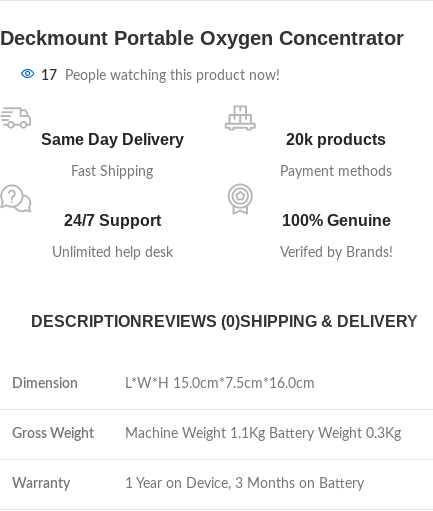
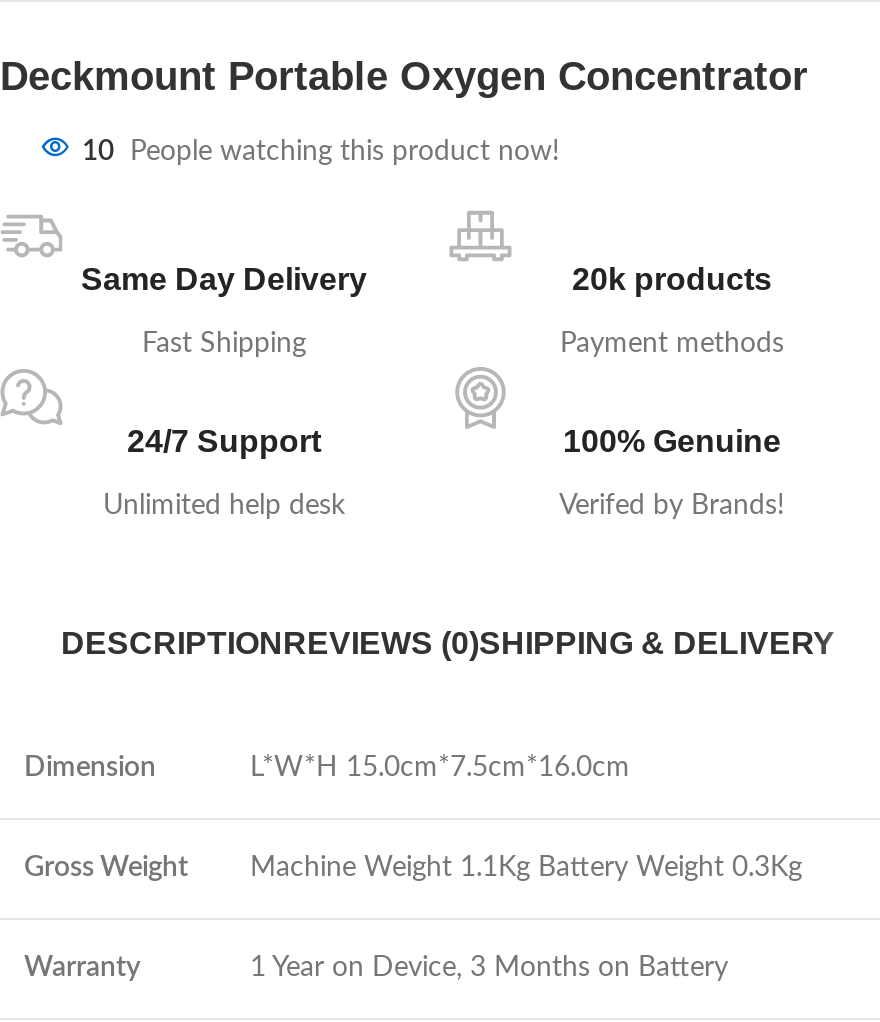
- 17 People watching this product now!
+ 10 People watching this product now!
